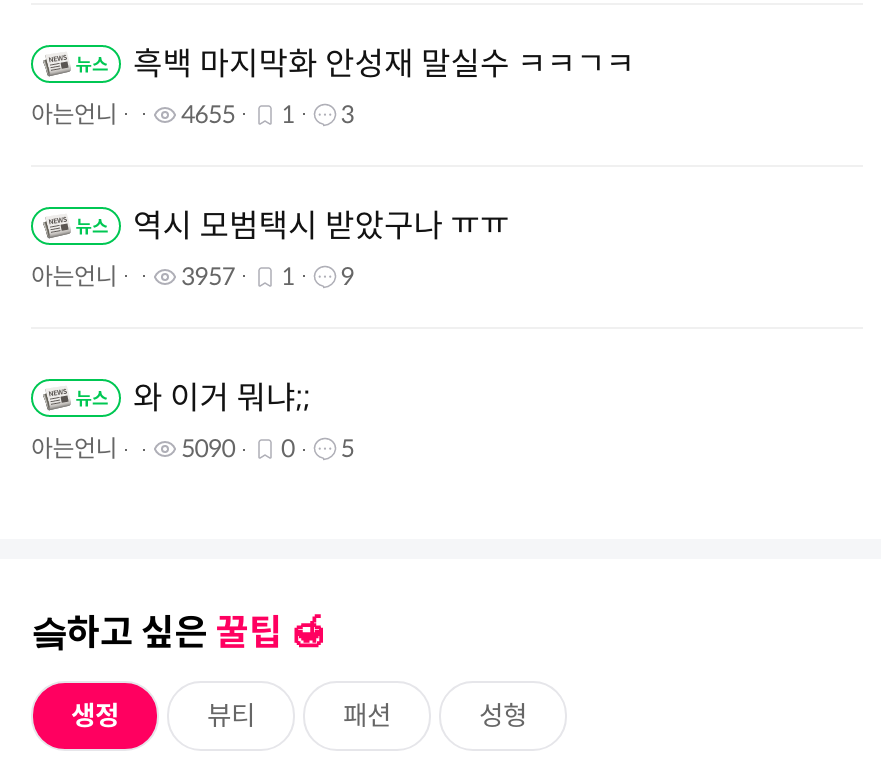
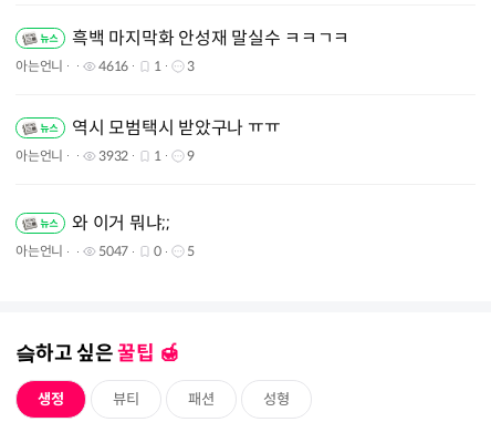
- 4655 1 3
+ 4616 1 3

- 3957 1 9
+ 3932 1 9

- 5090 0 5
+ 5047 0 5
